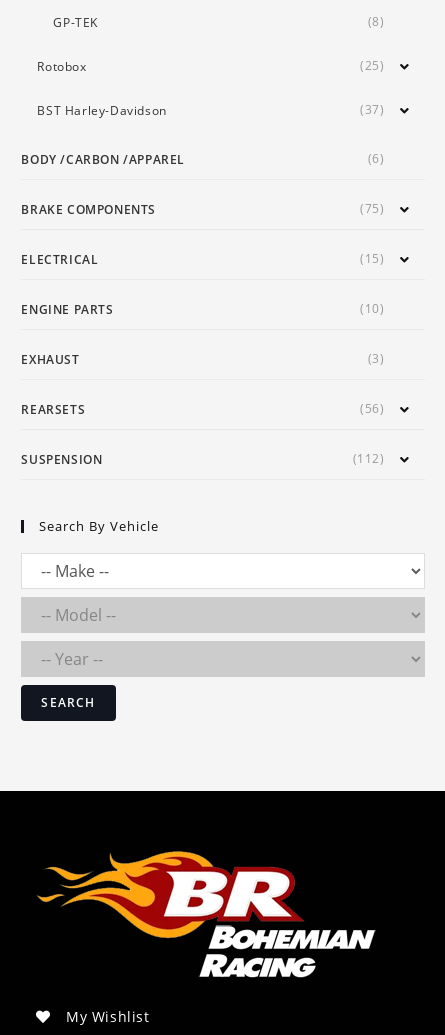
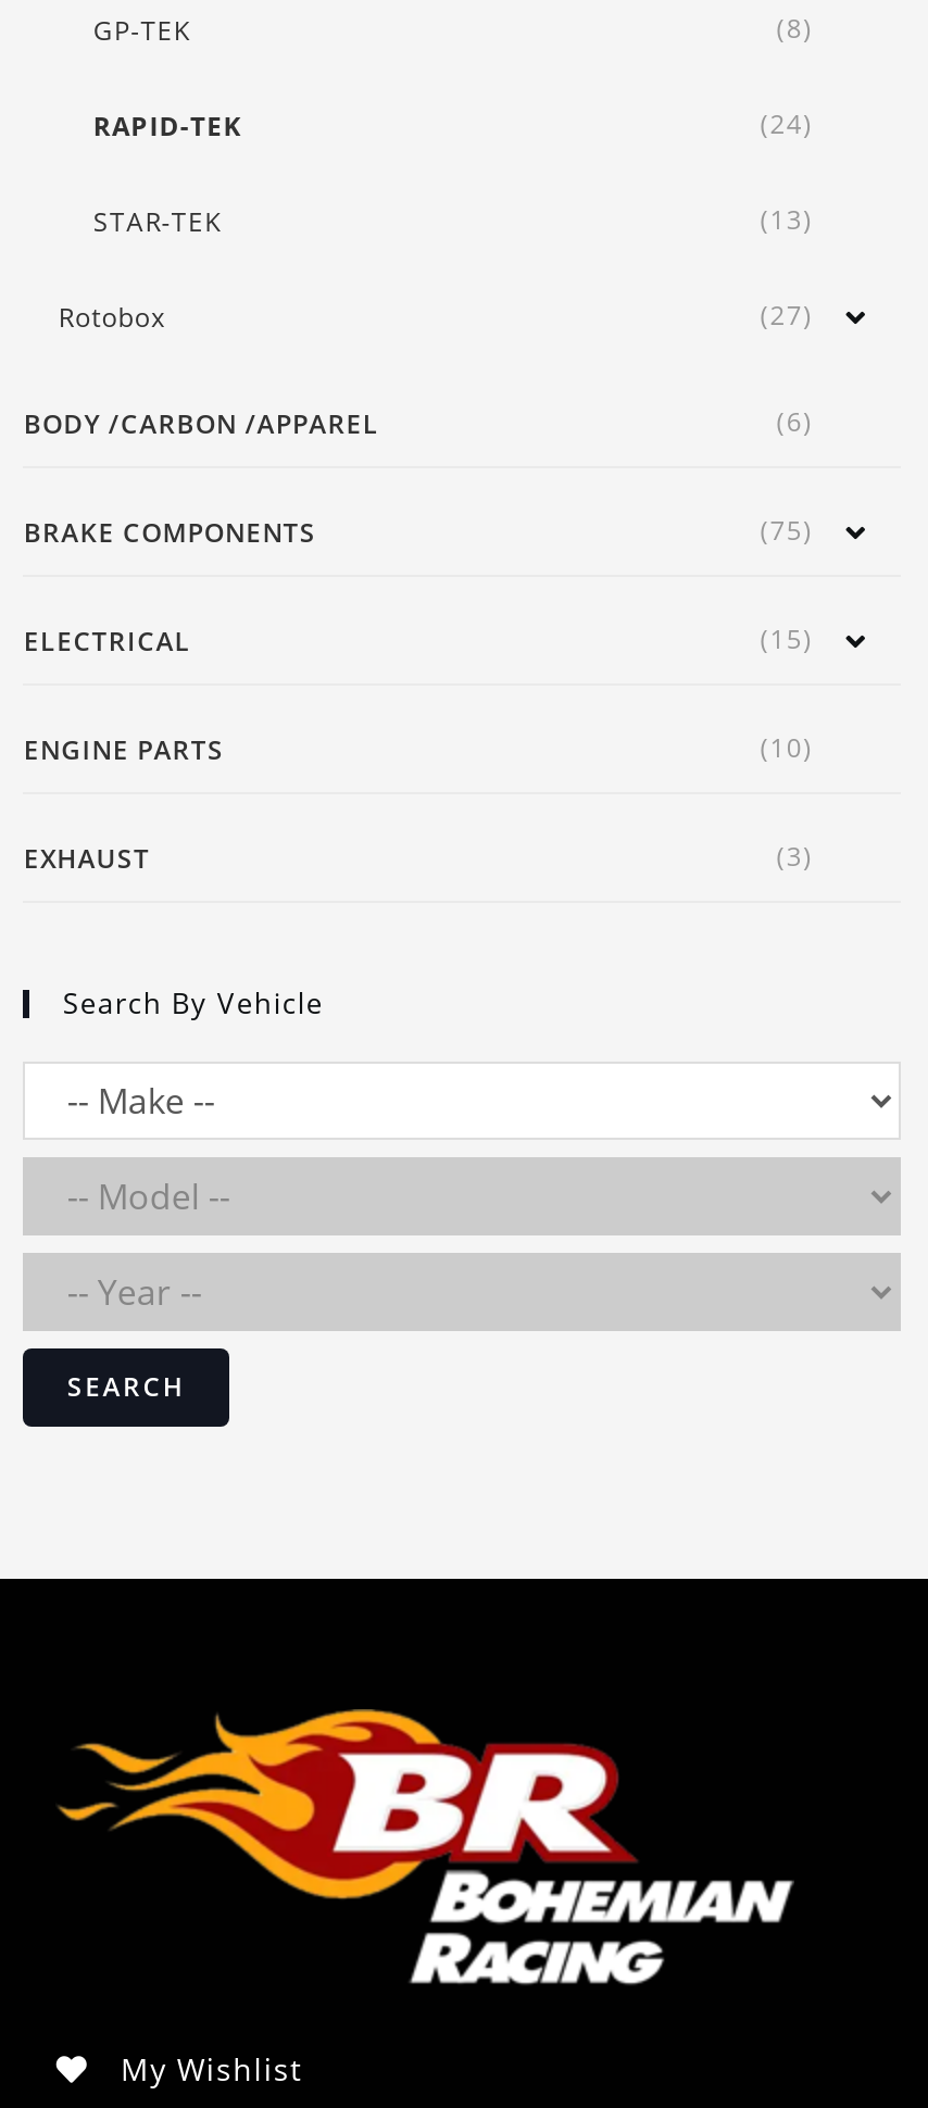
+ RAPID-TEK
+ (24)
+ STAR-TEK
+ (13)

- (25)
- BST Harley-Davidson
- (37)
+ (27)

moved down: Rotobox

moved down: BODY /CARBON /APPAREL | (6) | BRAKE COMPONENTS | ... | EXHAUST | (3)

- REARSETS
- (56)
- SUSPENSION
- (112)
